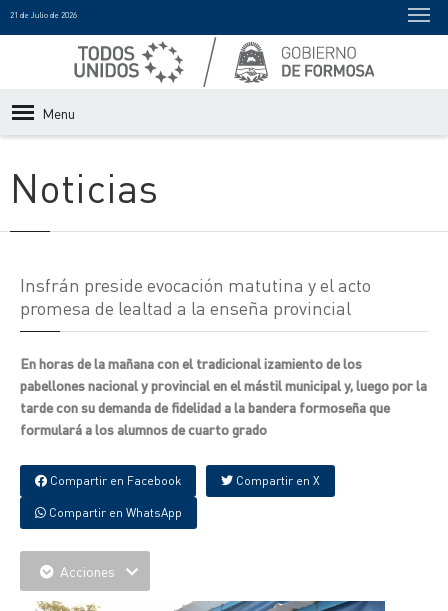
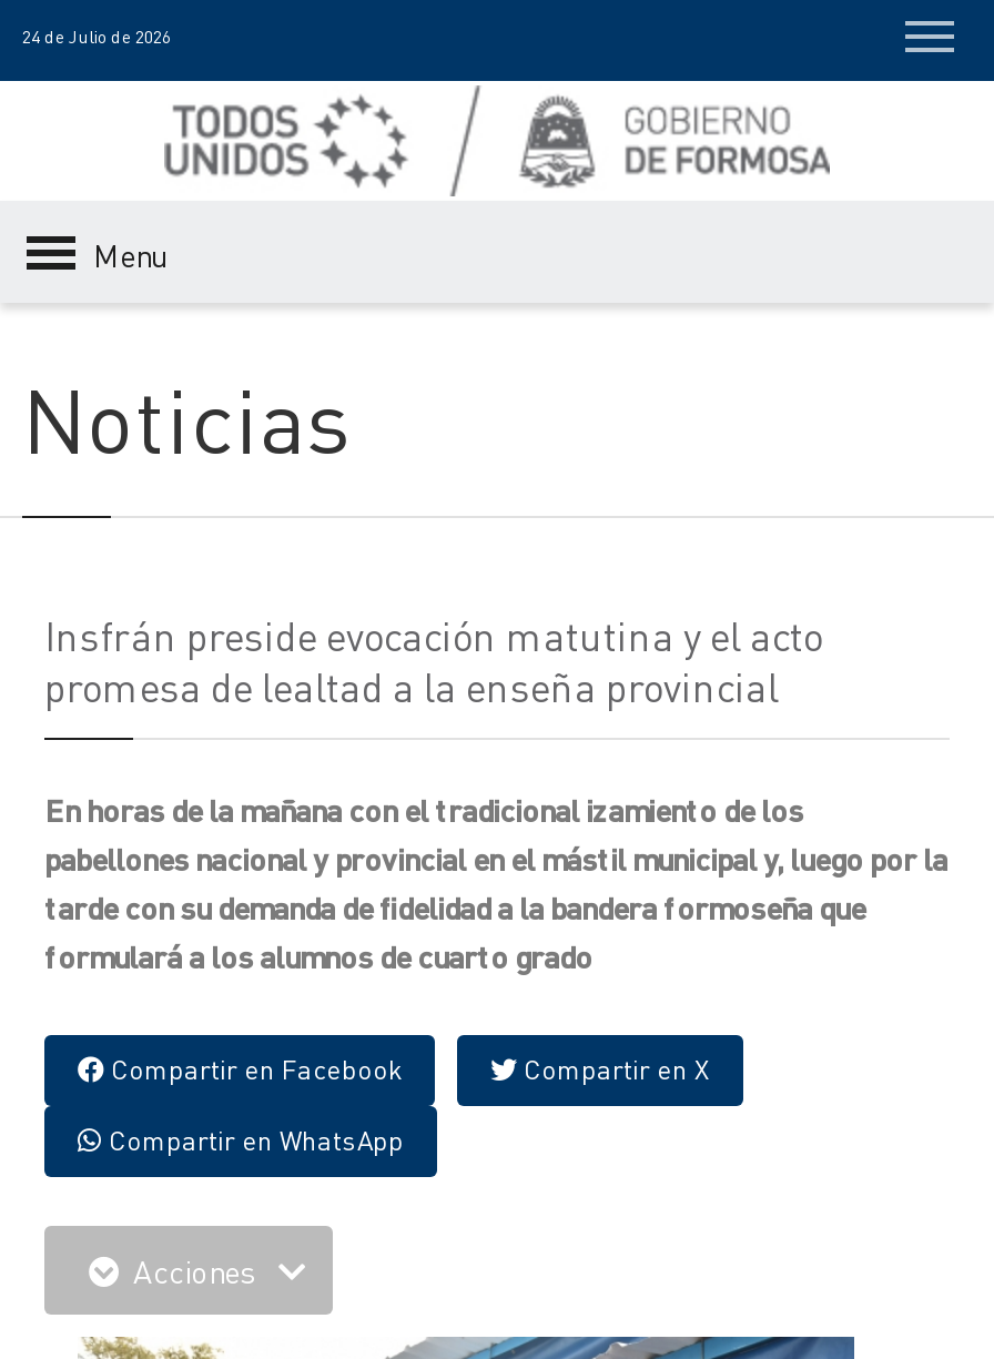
- 21 de Julio de 2026
+ 24 de Julio de 2026
